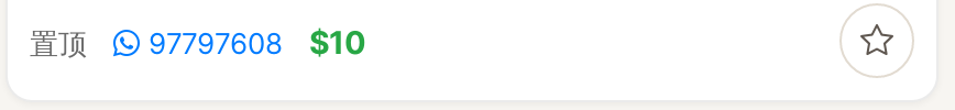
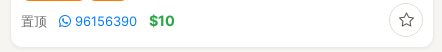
- 置顶 97797608 $10
+ 置顶 96156390 $10
